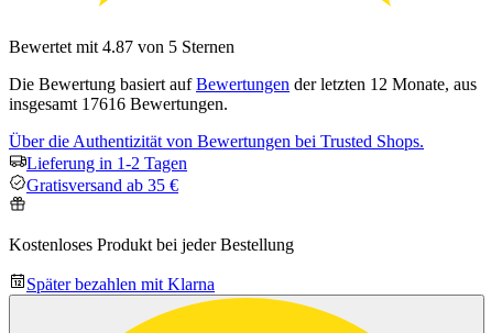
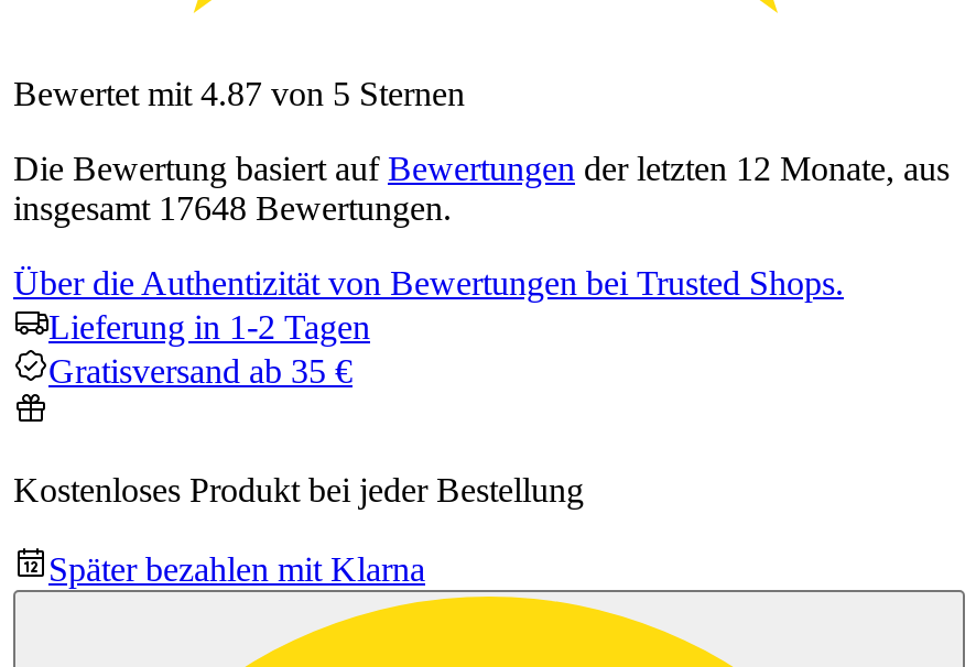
- insgesamt 17616 Bewertungen.
+ insgesamt 17648 Bewertungen.
